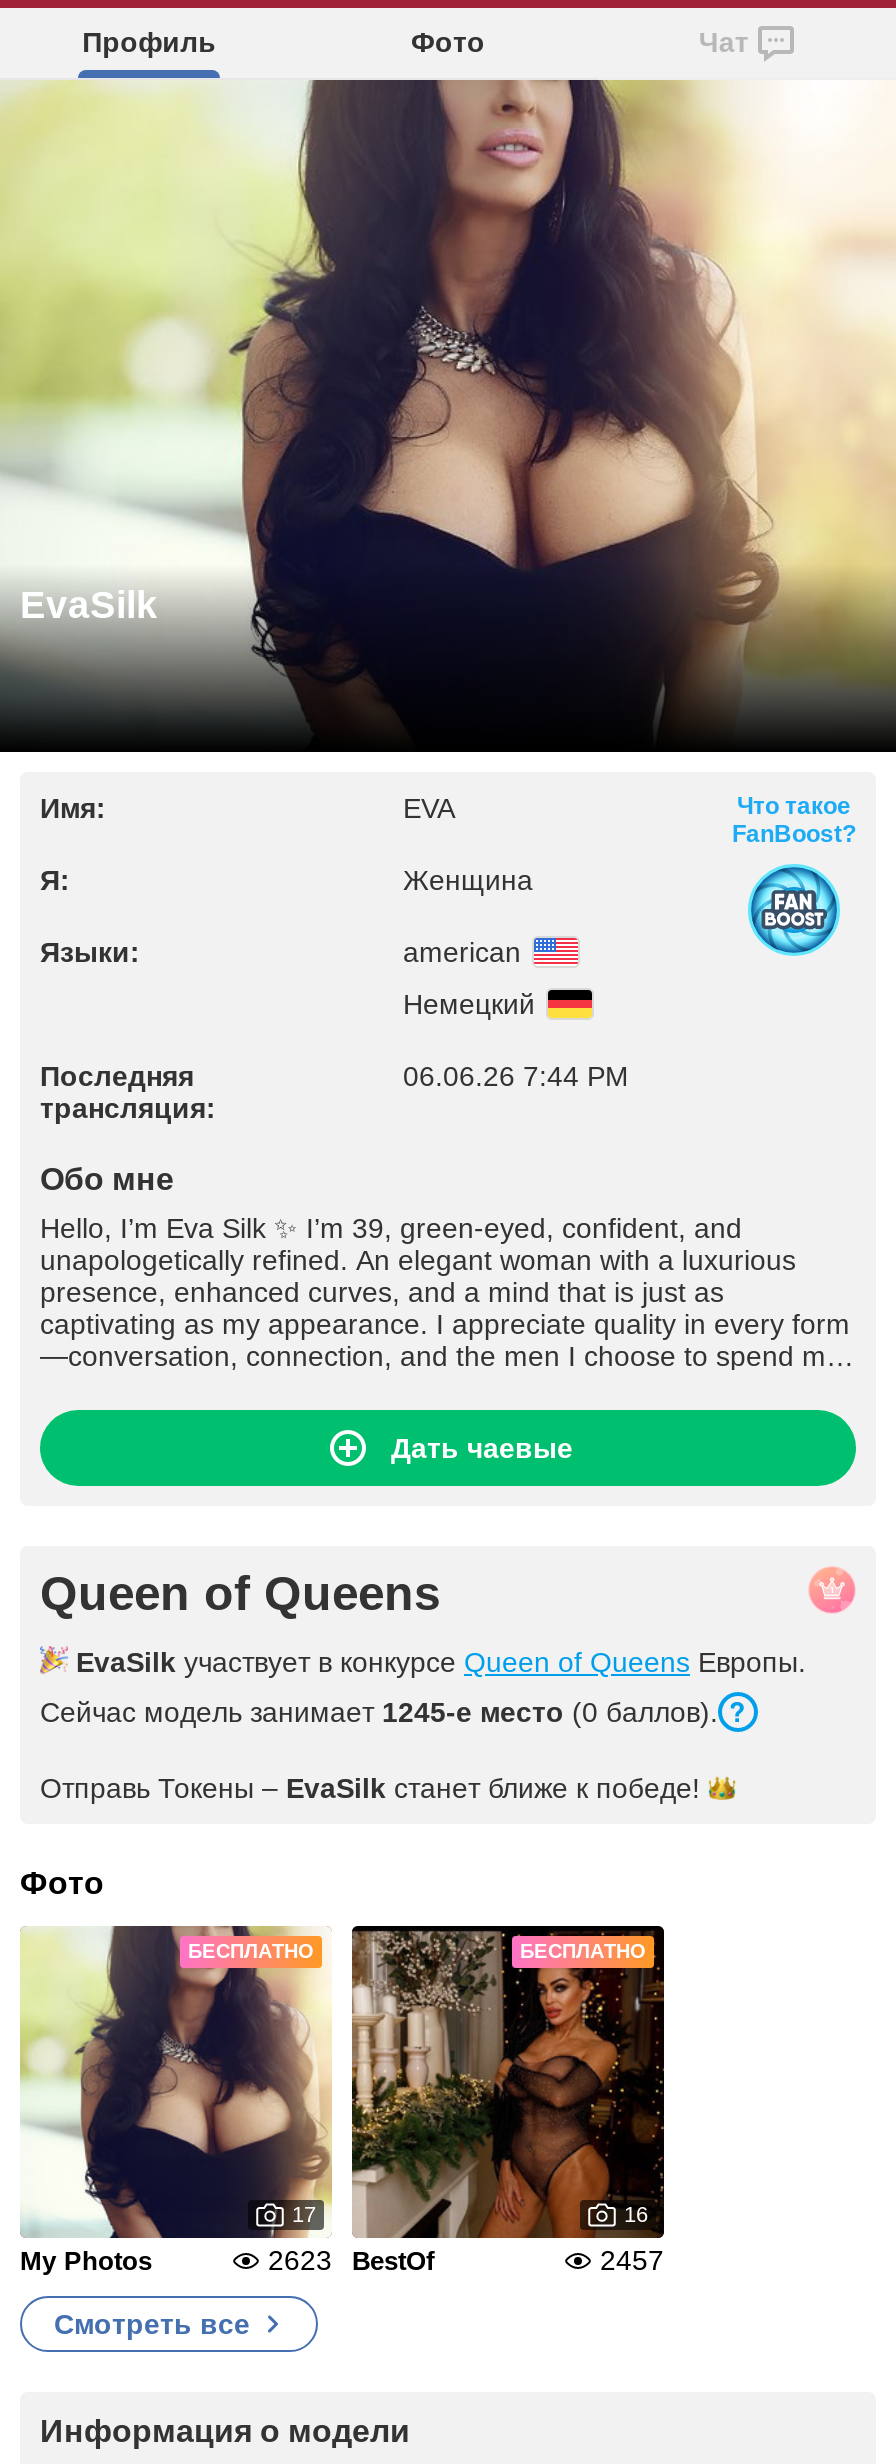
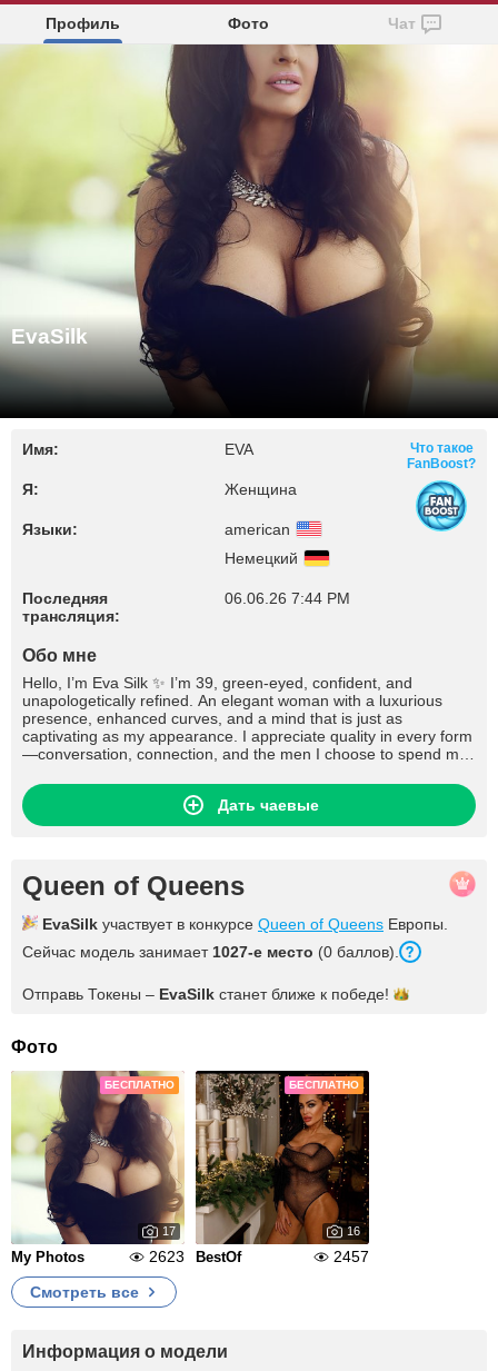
- Сейчас модель занимает 1245-е место (0 баллов).
+ Сейчас модель занимает 1027-е место (0 баллов).
